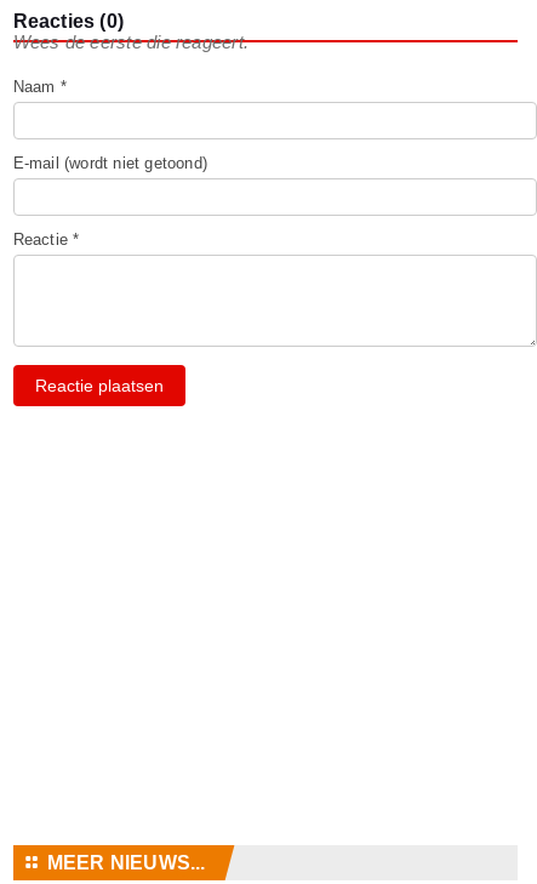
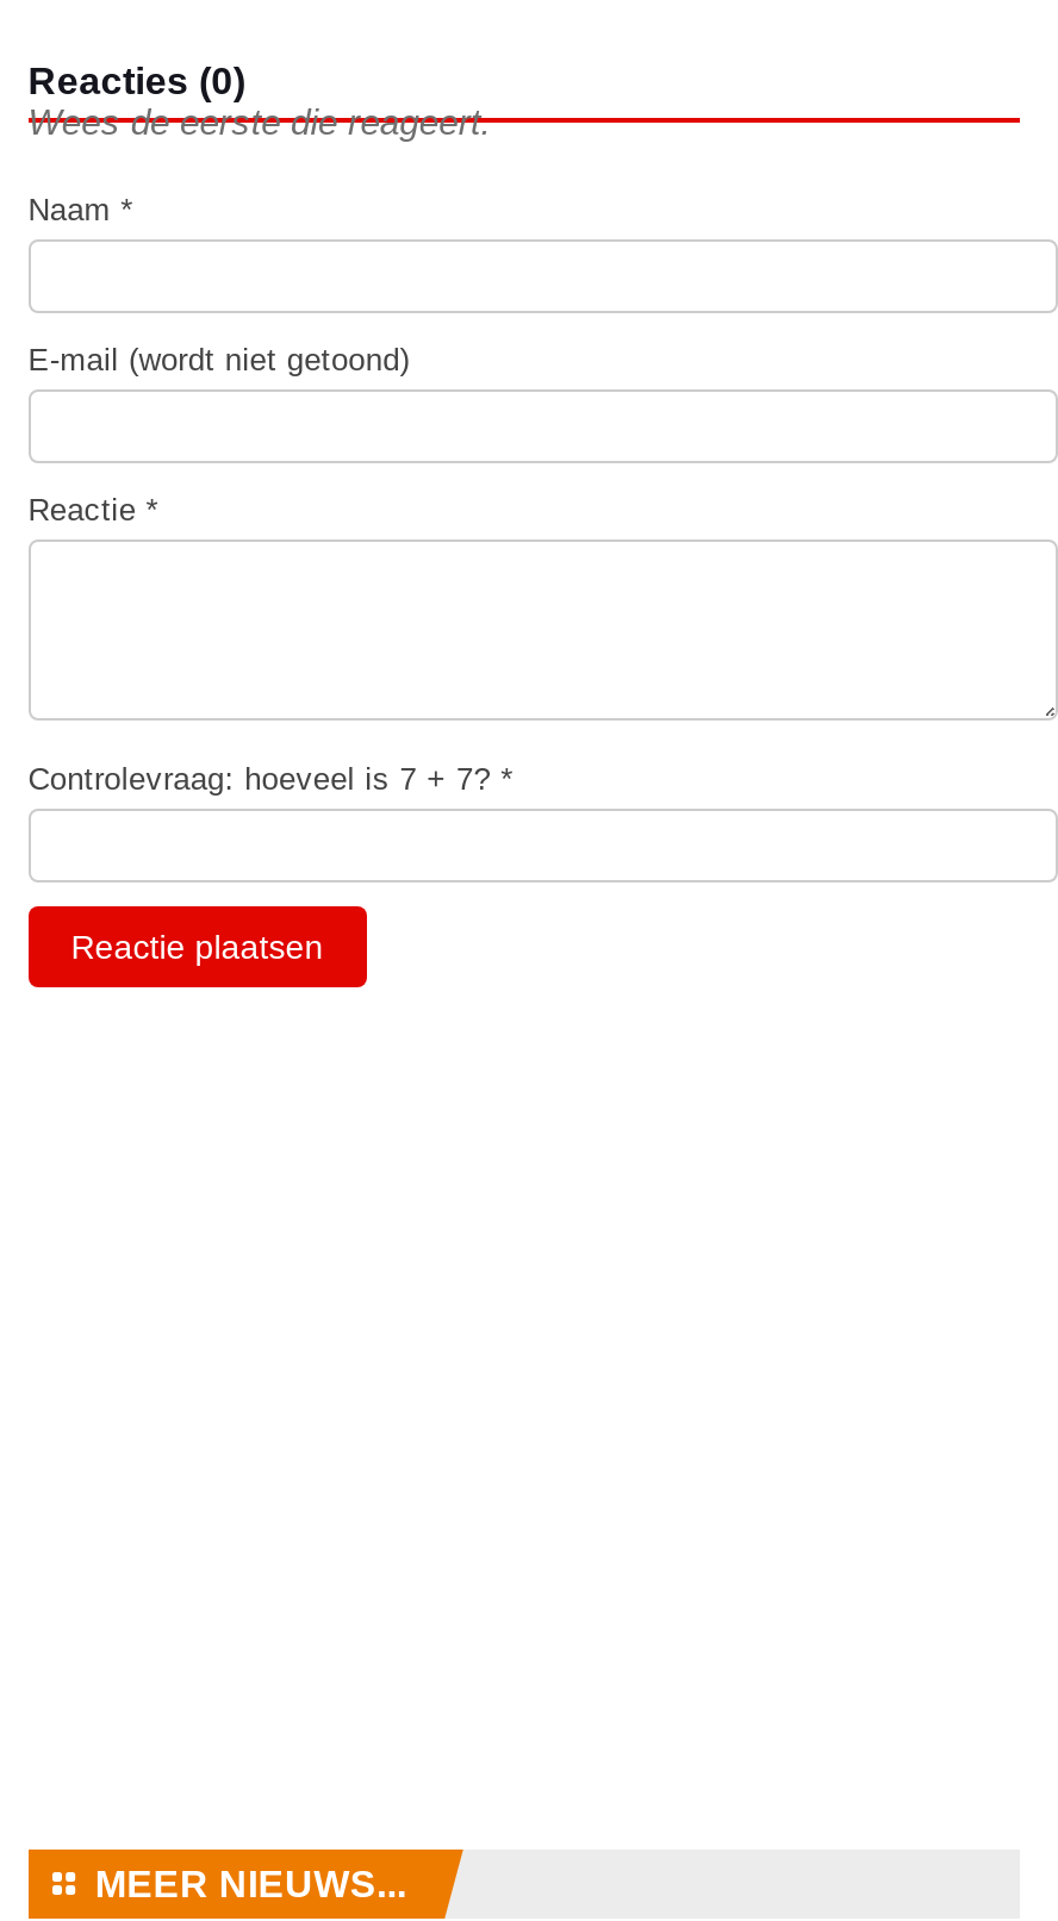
+ Controlevraag: hoeveel is 7 + 7? *
